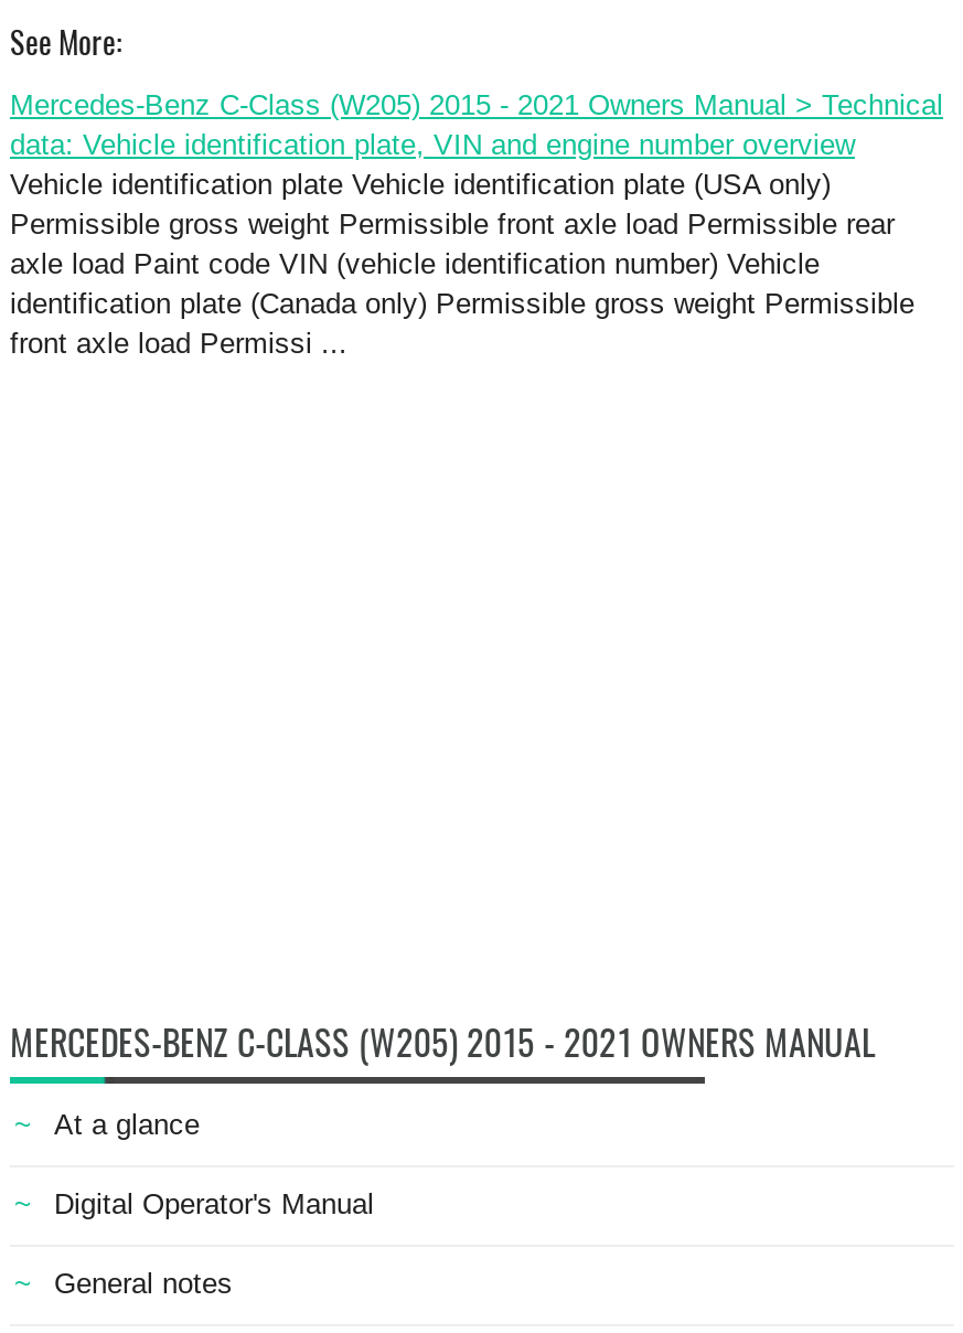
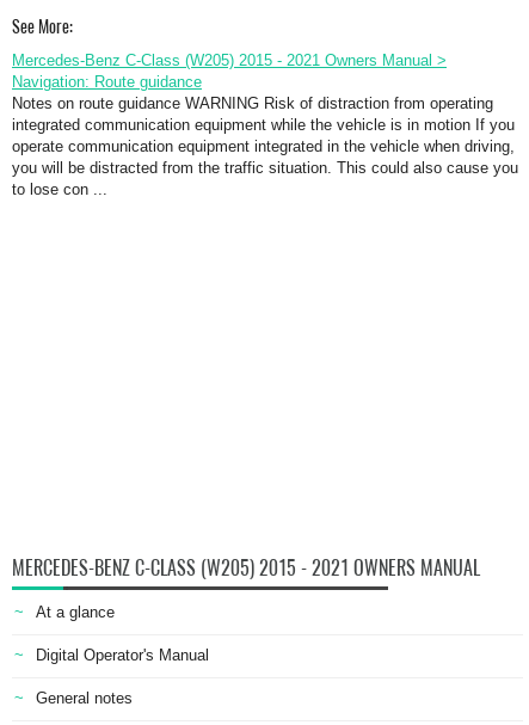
- Mercedes-Benz C-Class (W205) 2015 - 2021 Owners Manual > Technical
- data: Vehicle identification plate, VIN and engine number overview
- Vehicle identification plate Vehicle identification plate (USA only)
- Permissible gross weight Permissible front axle load Permissible rear
- axle load Paint code VIN (vehicle identification number) Vehicle
- identification plate (Canada only) Permissible gross weight Permissible
- front axle load Permissi ...
+ Mercedes-Benz C-Class (W205) 2015 - 2021 Owners Manual >
+ Navigation: Route guidance
+ Notes on route guidance WARNING Risk of distraction from operating
+ integrated communication equipment while the vehicle is in motion If you
+ operate communication equipment integrated in the vehicle when driving,
+ you will be distracted from the traffic situation. This could also cause you
+ to lose con ...
